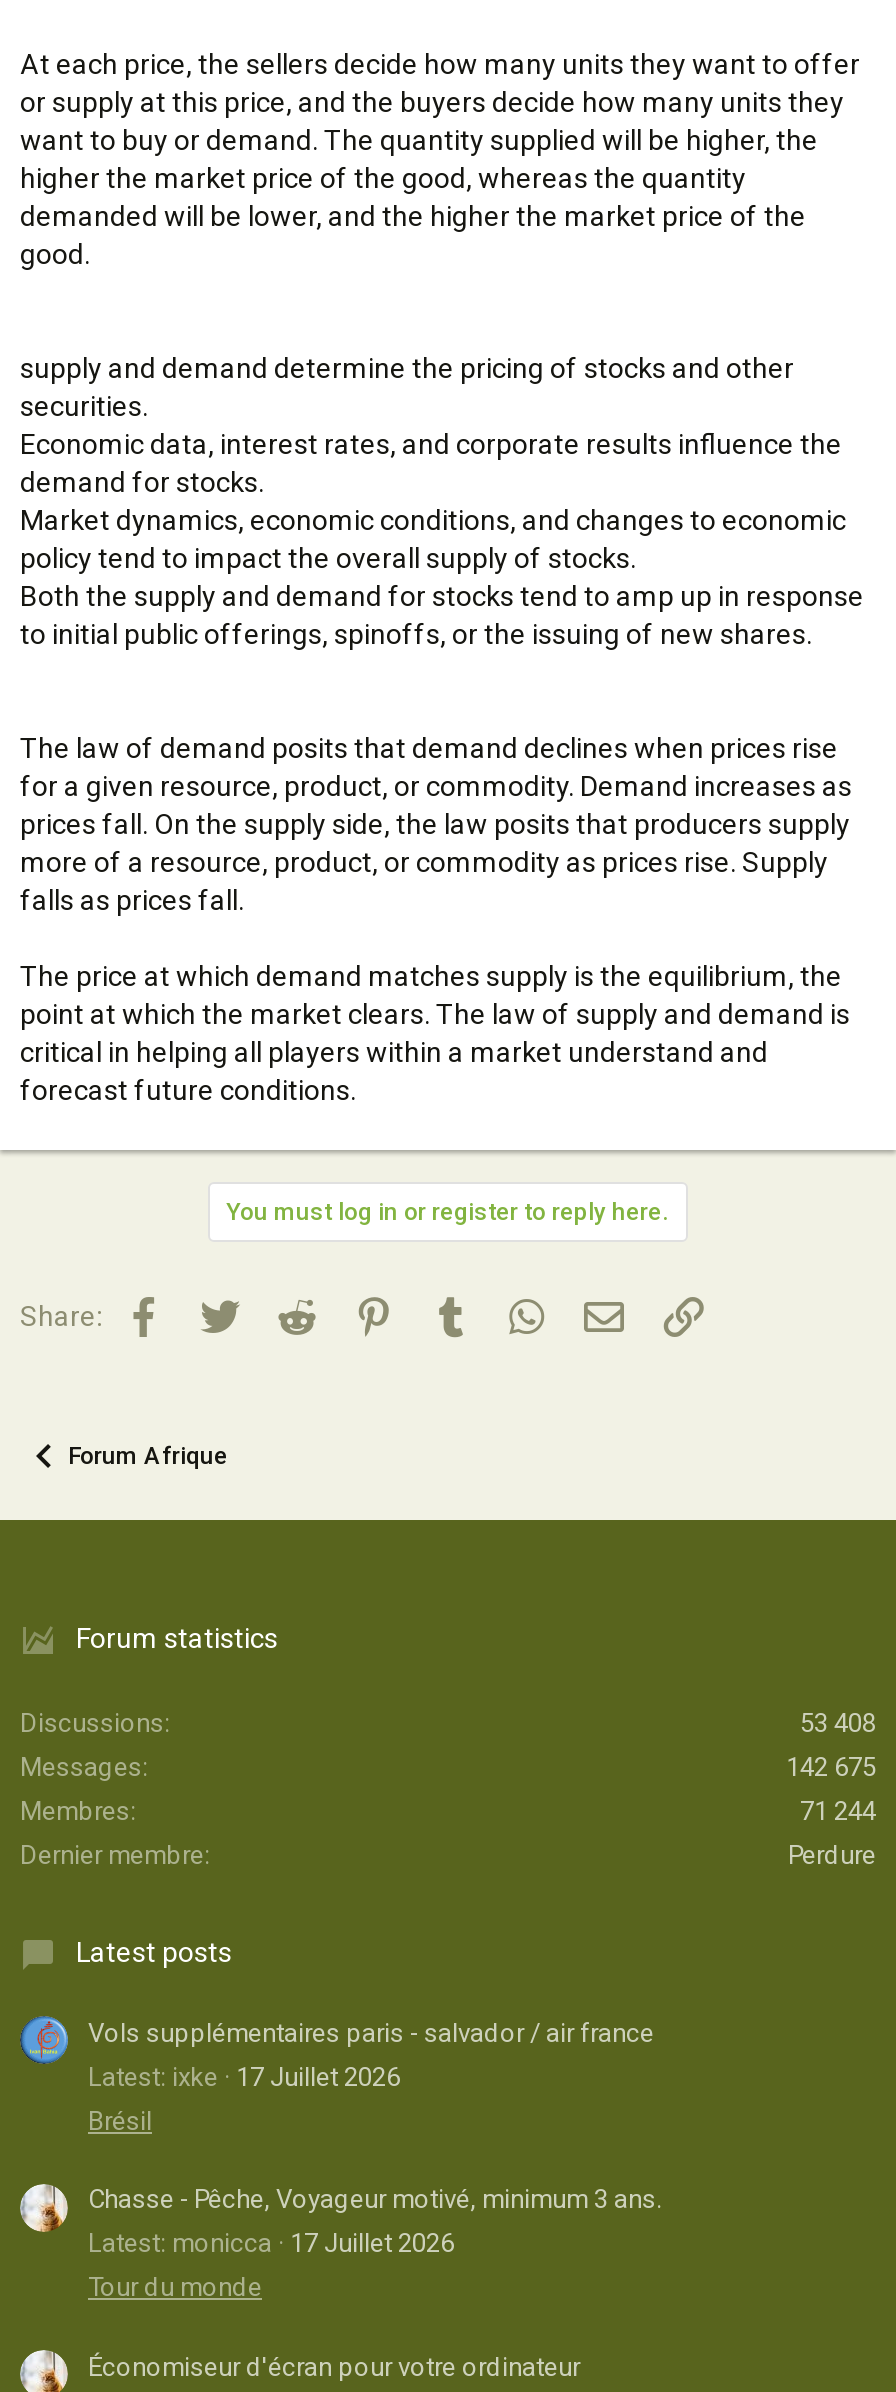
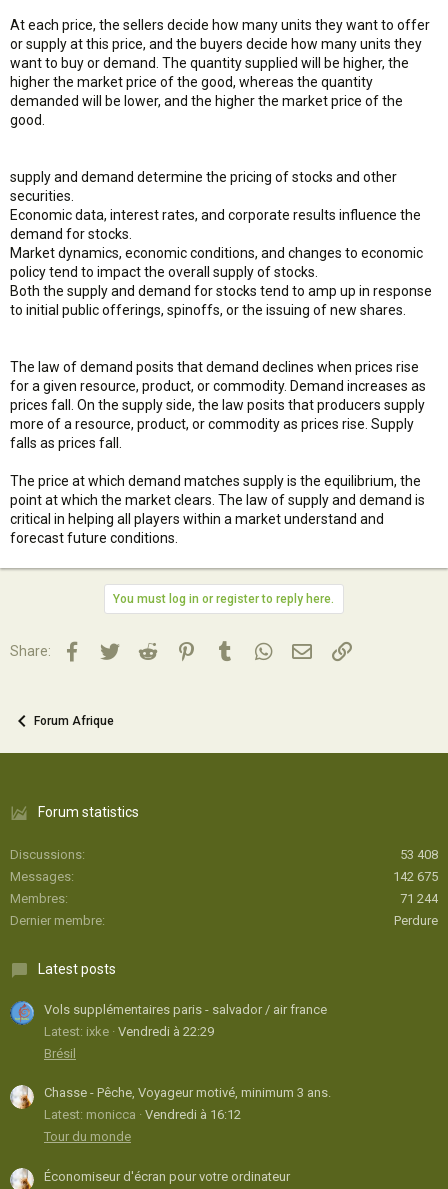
- Latest: ixke 17 Juillet 2026
+ Latest: ixke Vendredi à 22:29

- Latest: monicca 17 Juillet 2026
+ Latest: monicca Vendredi à 16:12
